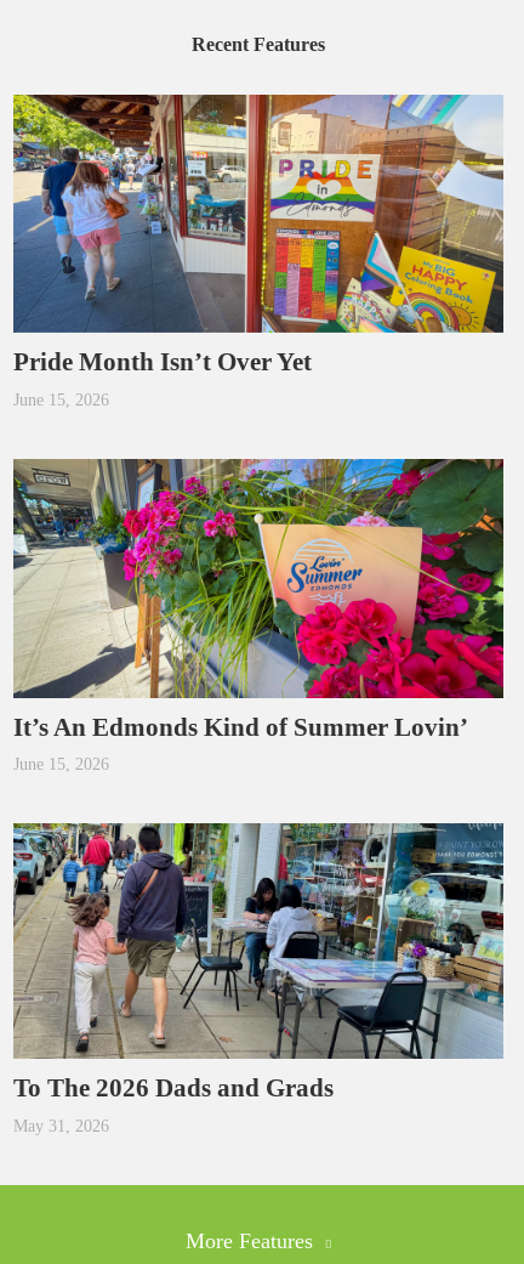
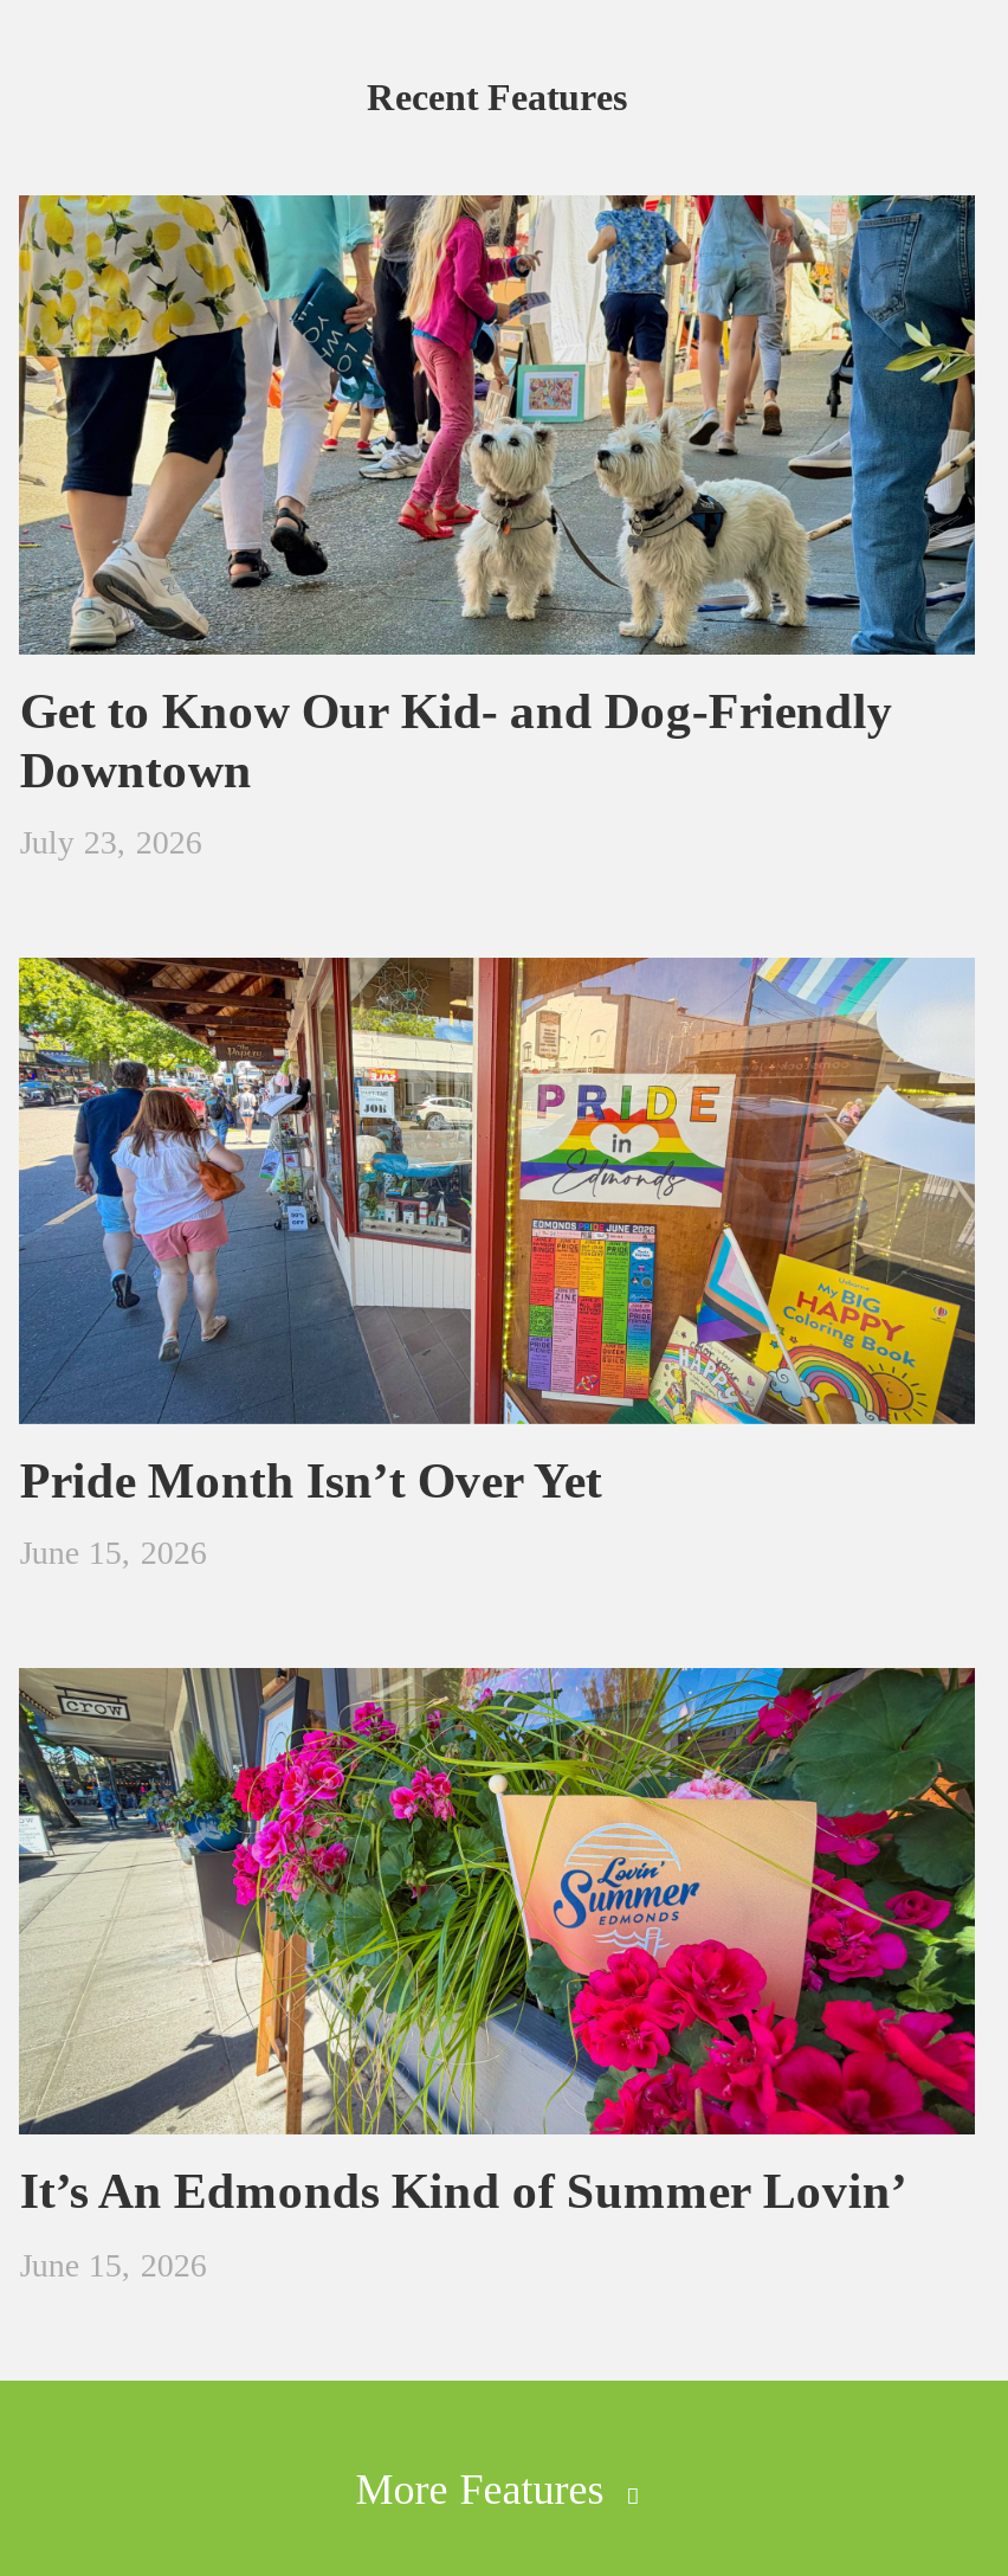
+ [image]
+ Get to Know Our Kid- and Dog-Friendly
+ Downtown
+ July 23, 2026

moved down: [image] | Pride Month Isn’t Over Yet | June 15, 2026 | It’s An Edmonds Kind of Summer Lovin’ | June 15, 2026

- [image]
- To The 2026 Dads and Grads
- May 31, 2026
